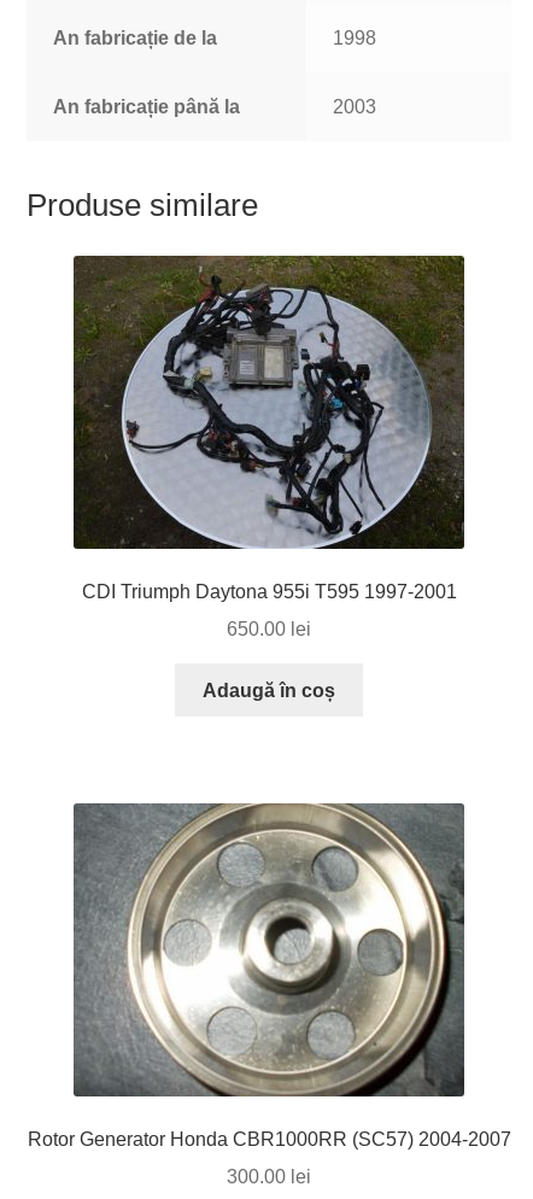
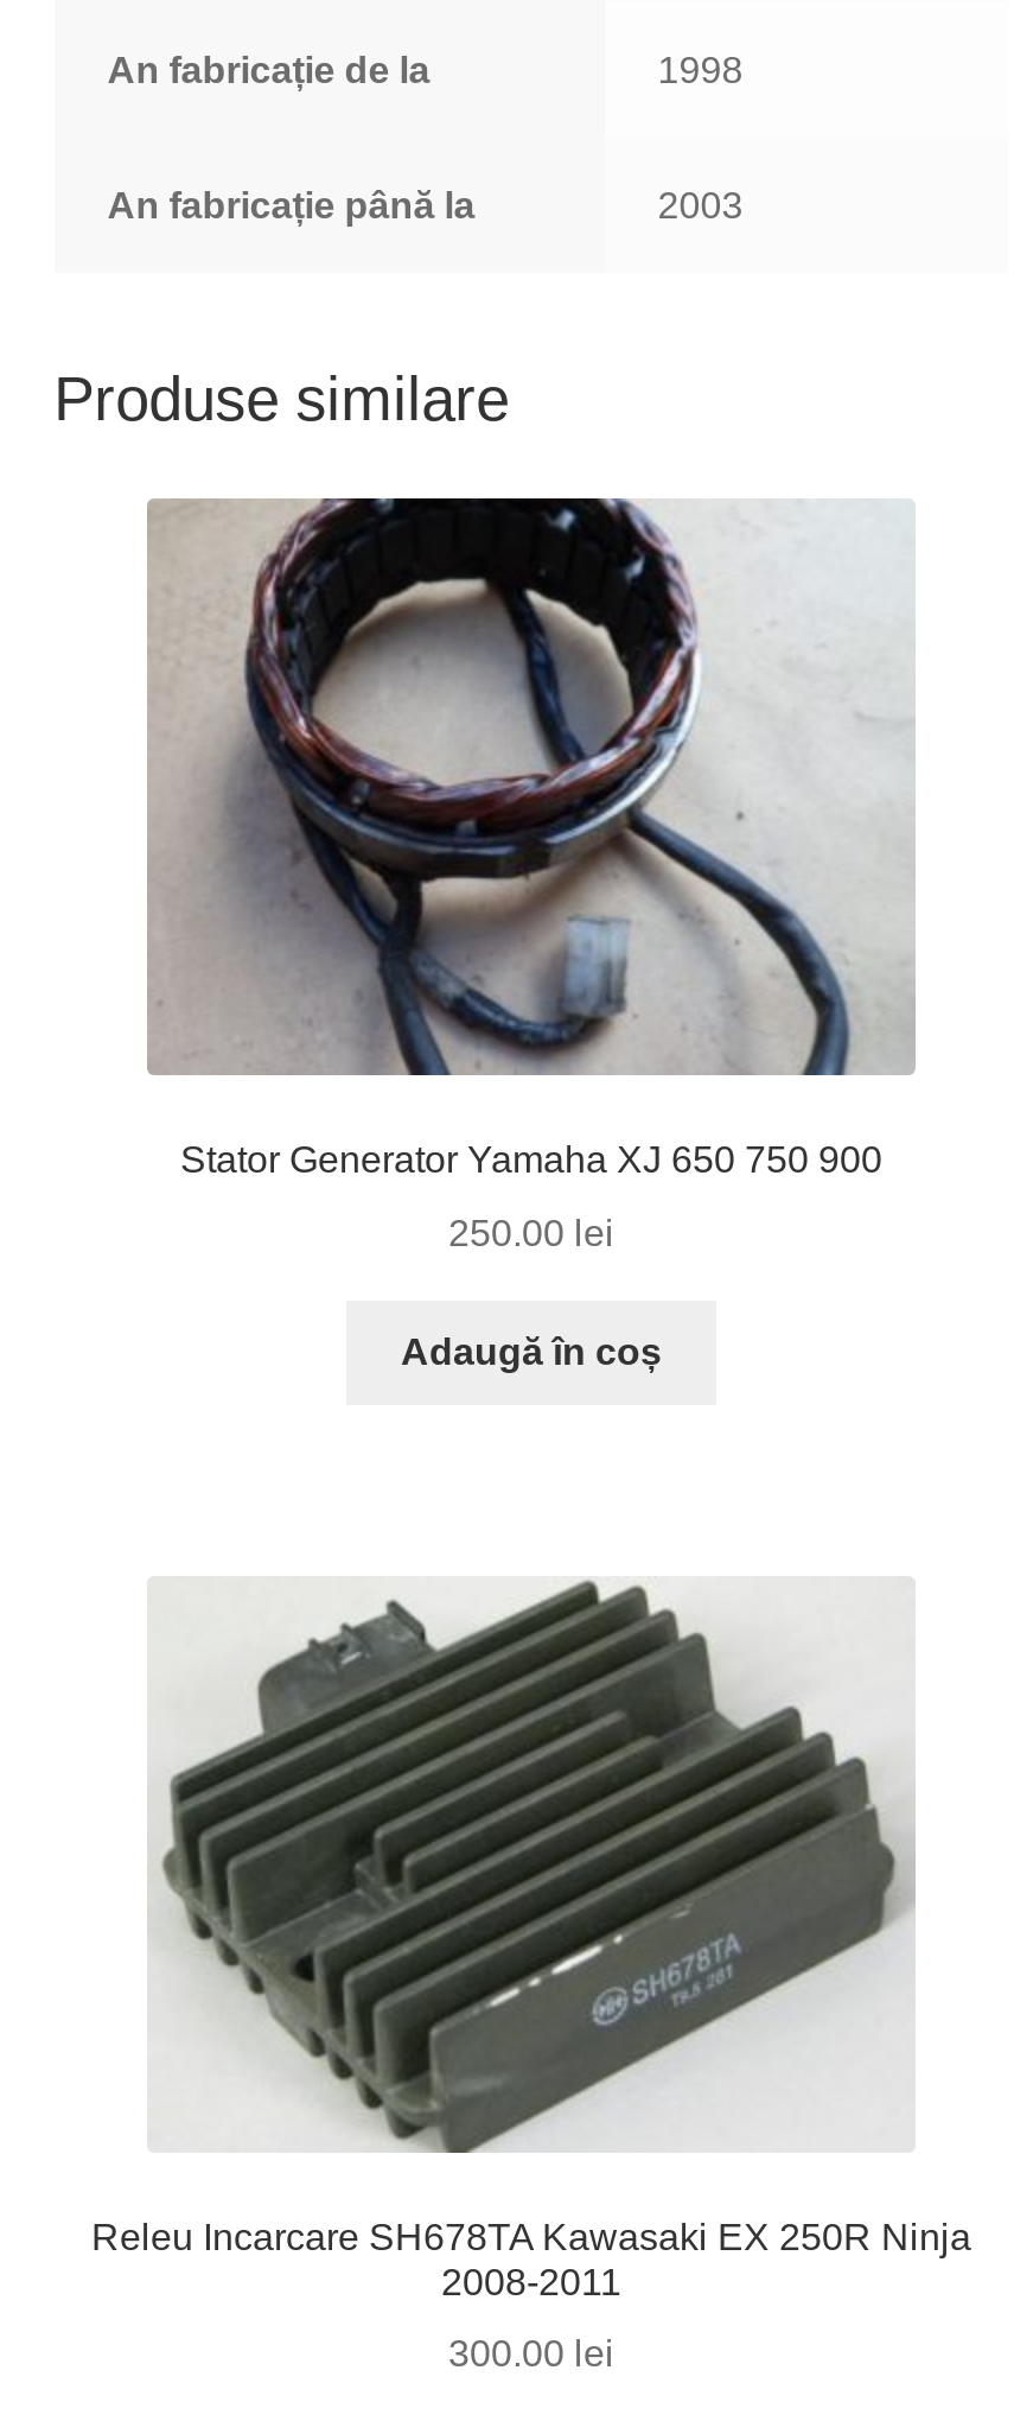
- [image]
- CDI Triumph Daytona 955i T595 1997-2001
+ [image]
+ Stator Generator Yamaha XJ 650 750 900

- 650.00 lei
+ 250.00 lei

- [image]
- Rotor Generator Honda CBR1000RR (SC57) 2004-2007
+ [image]
+ Releu Incarcare SH678TA Kawasaki EX 250R Ninja
+ 2008-2011
